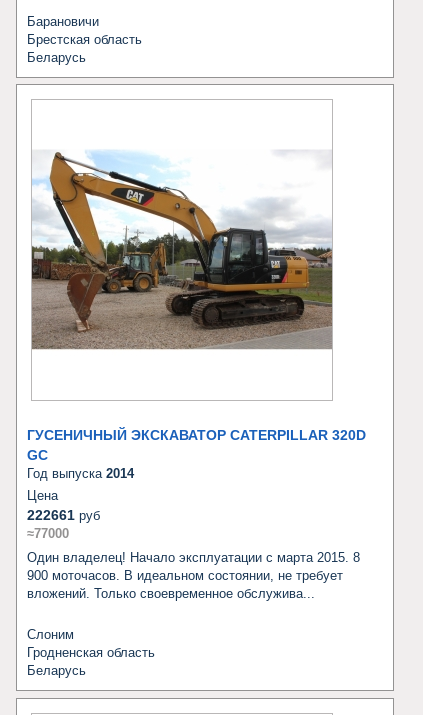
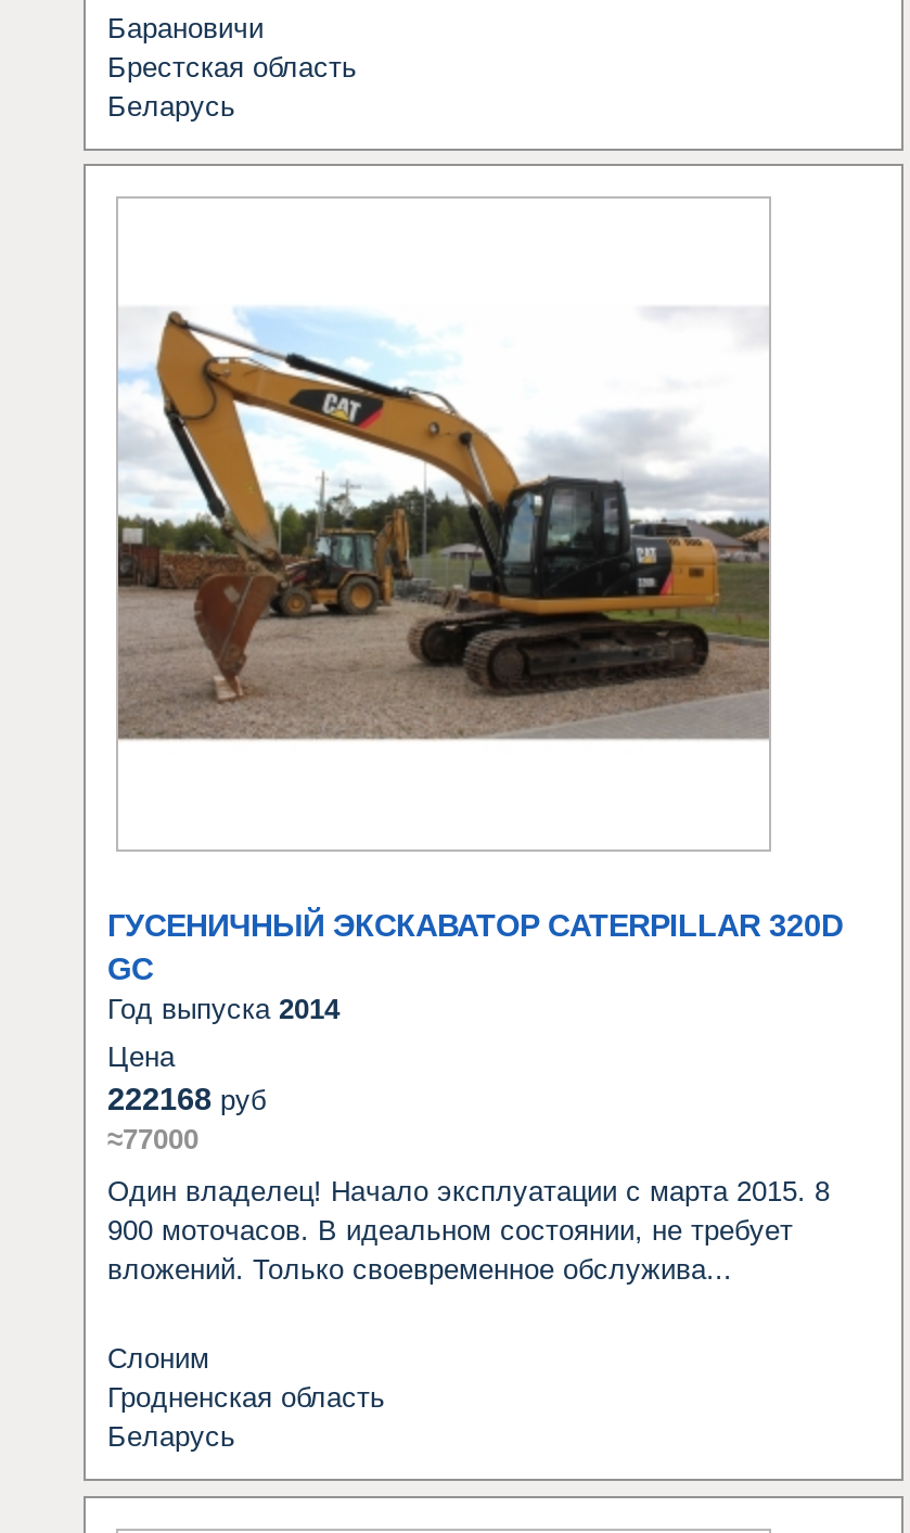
- 222661 руб
+ 222168 руб
